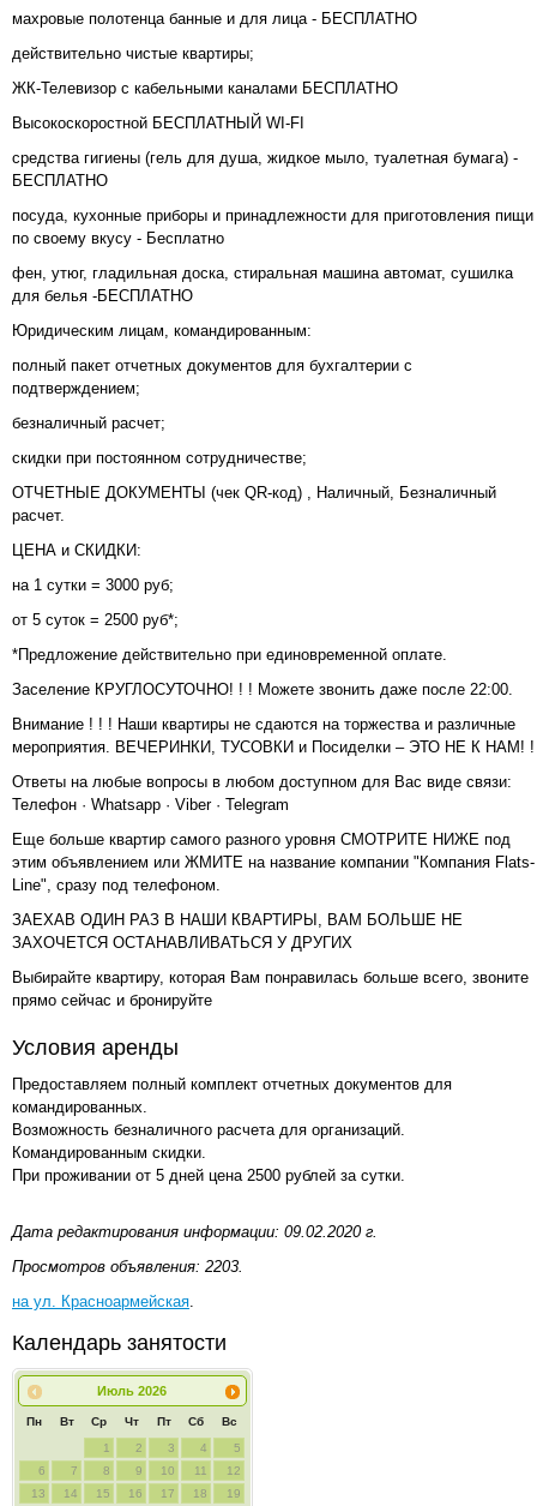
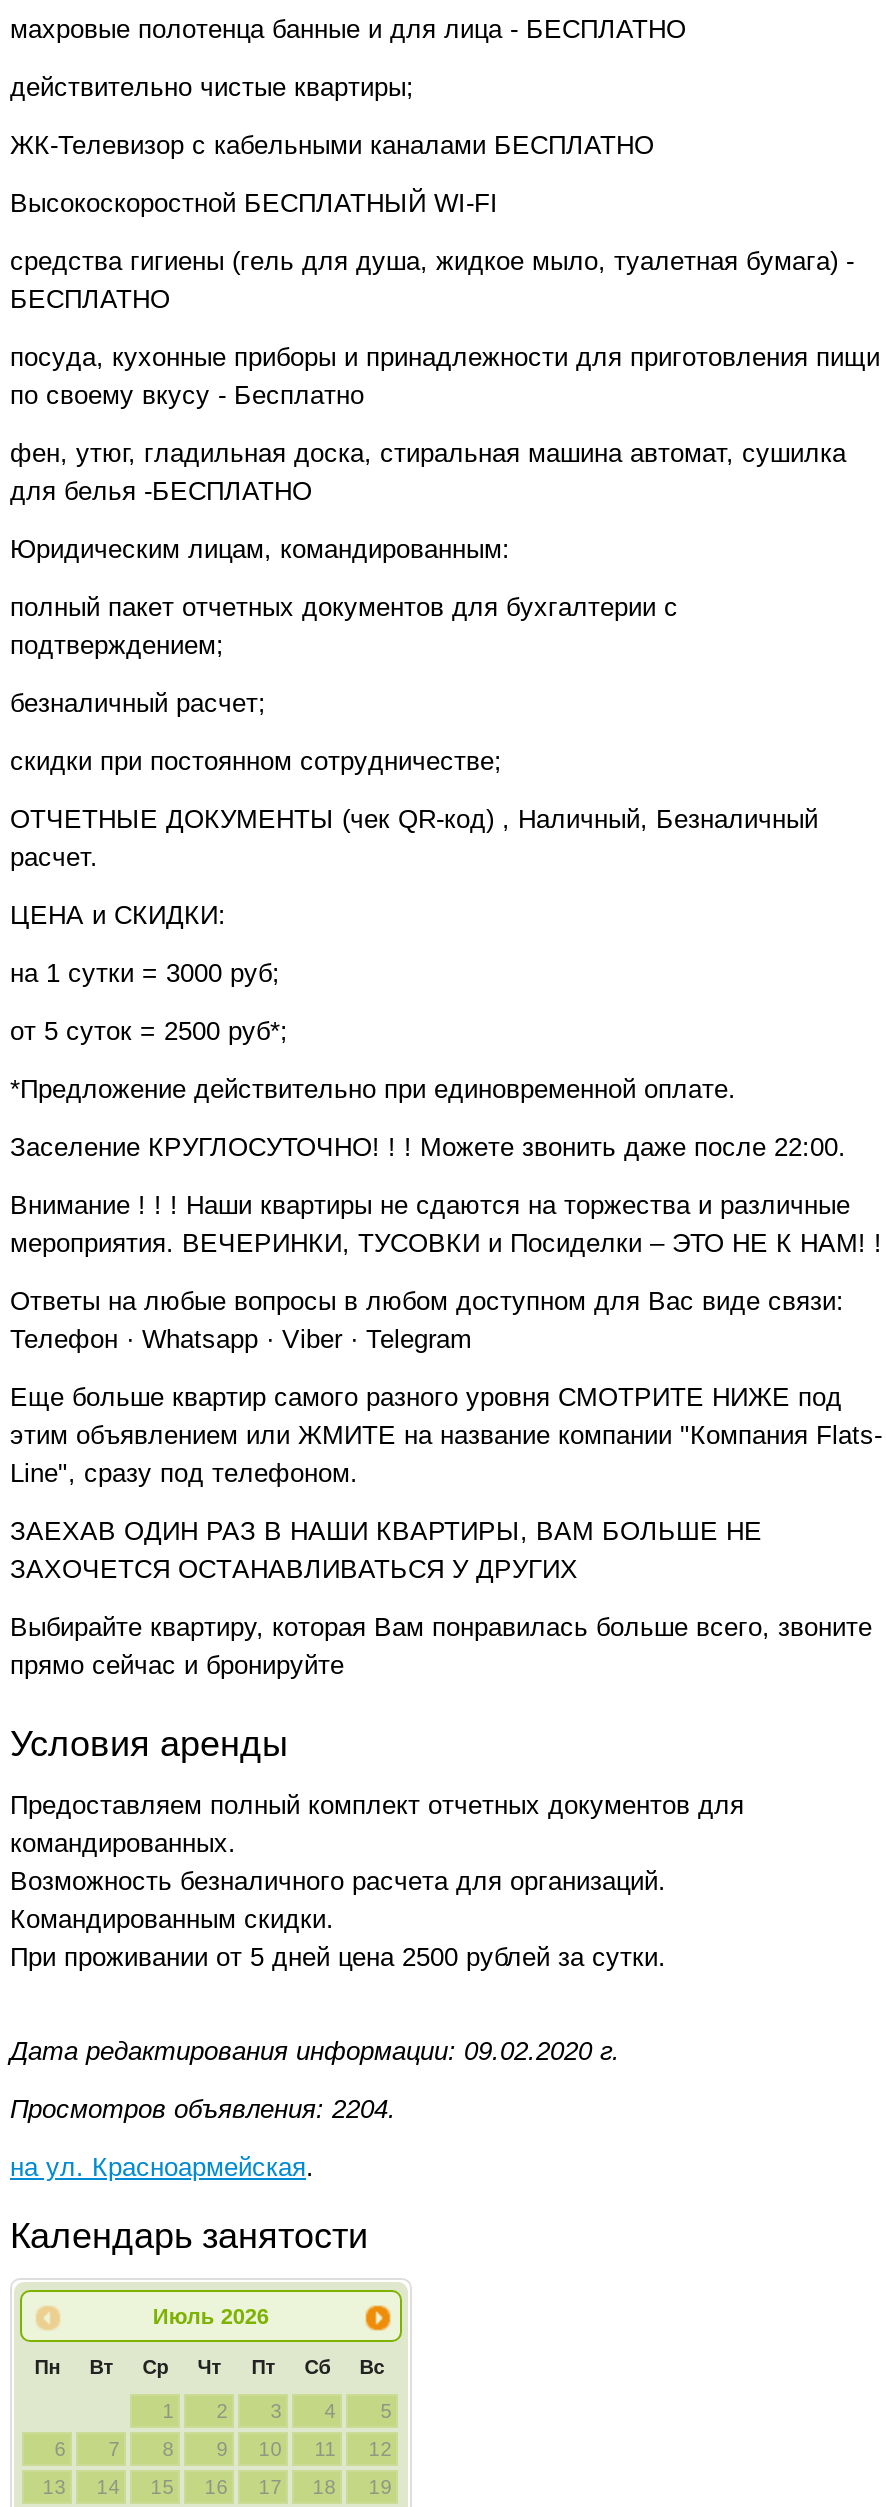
- Просмотров объявления: 2203.
+ Просмотров объявления: 2204.
